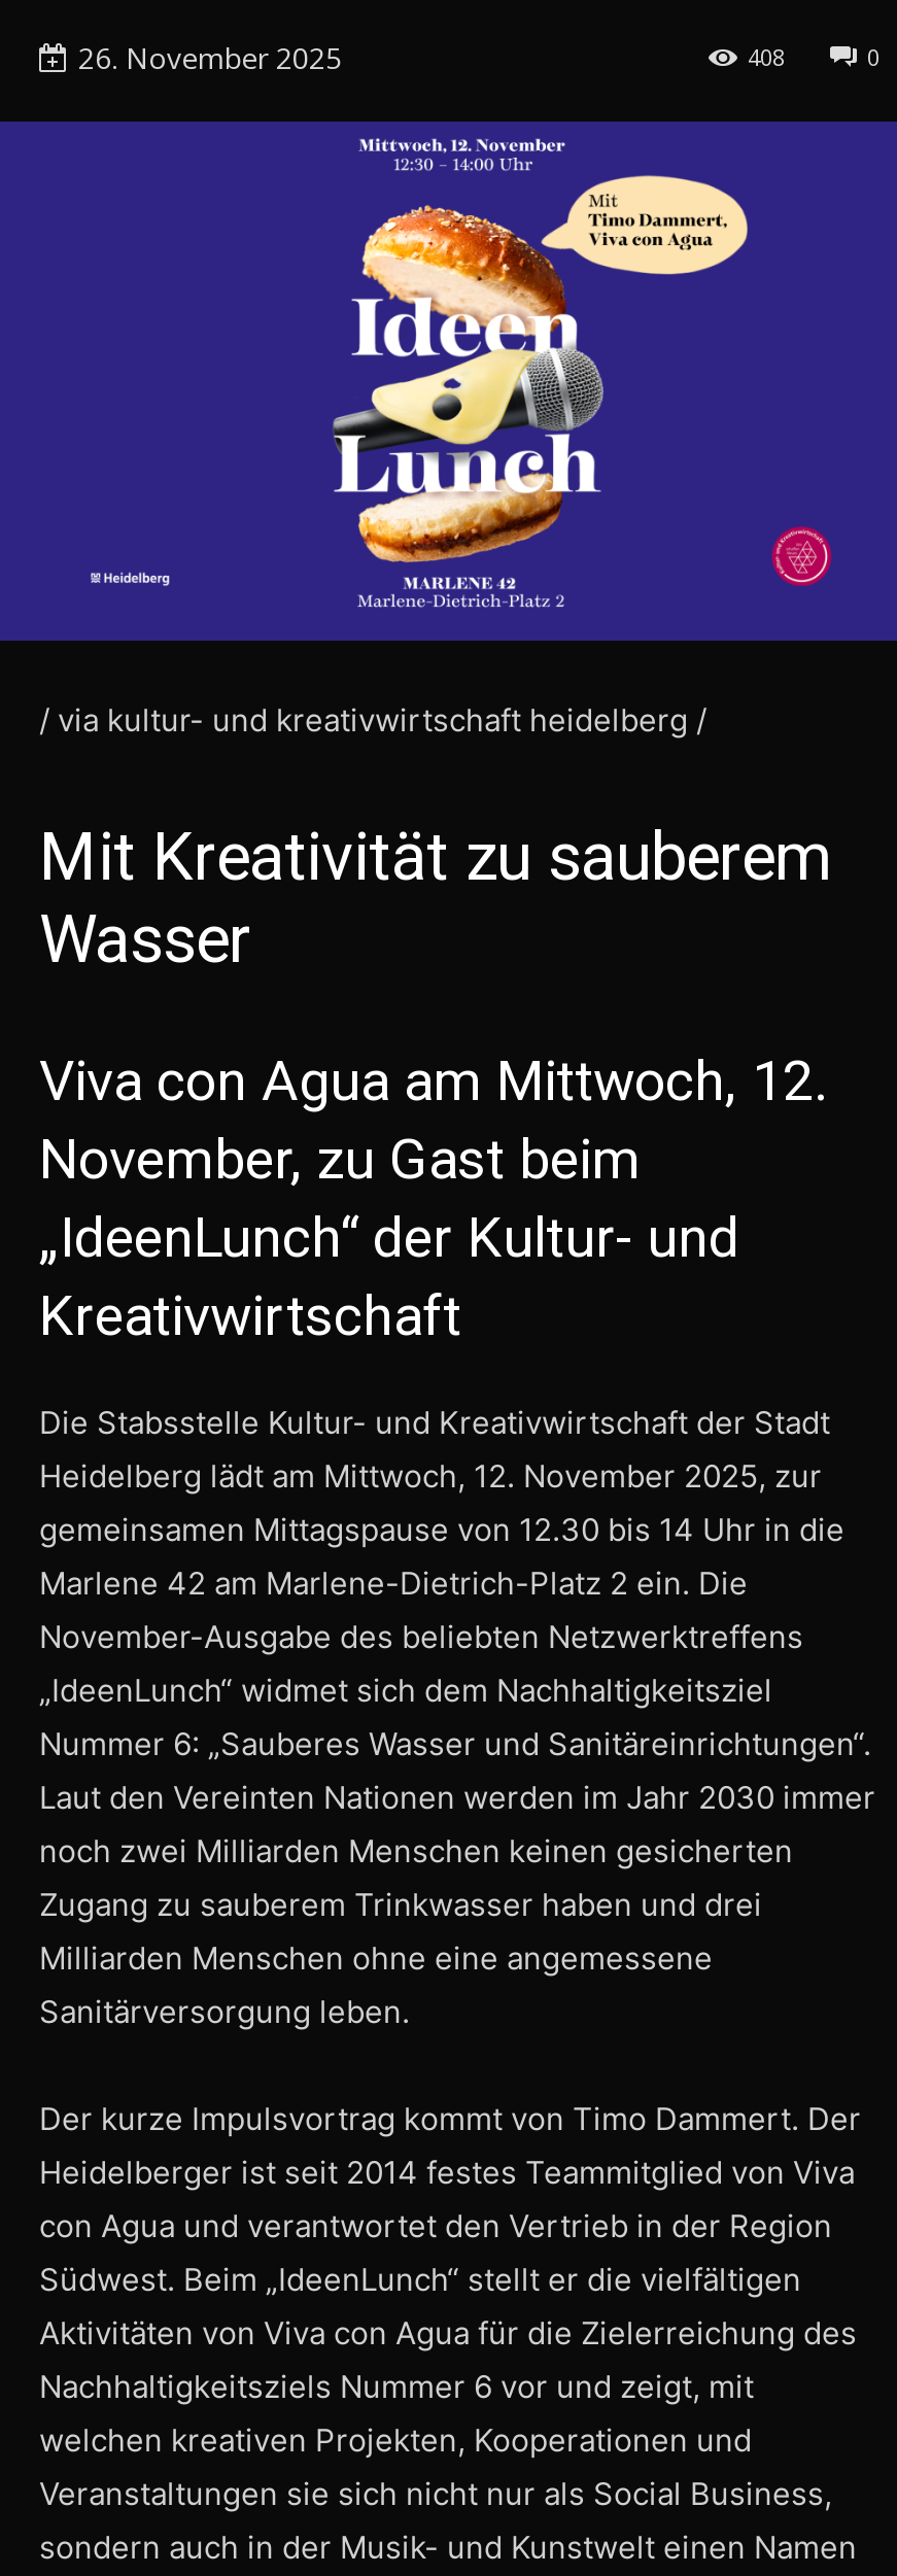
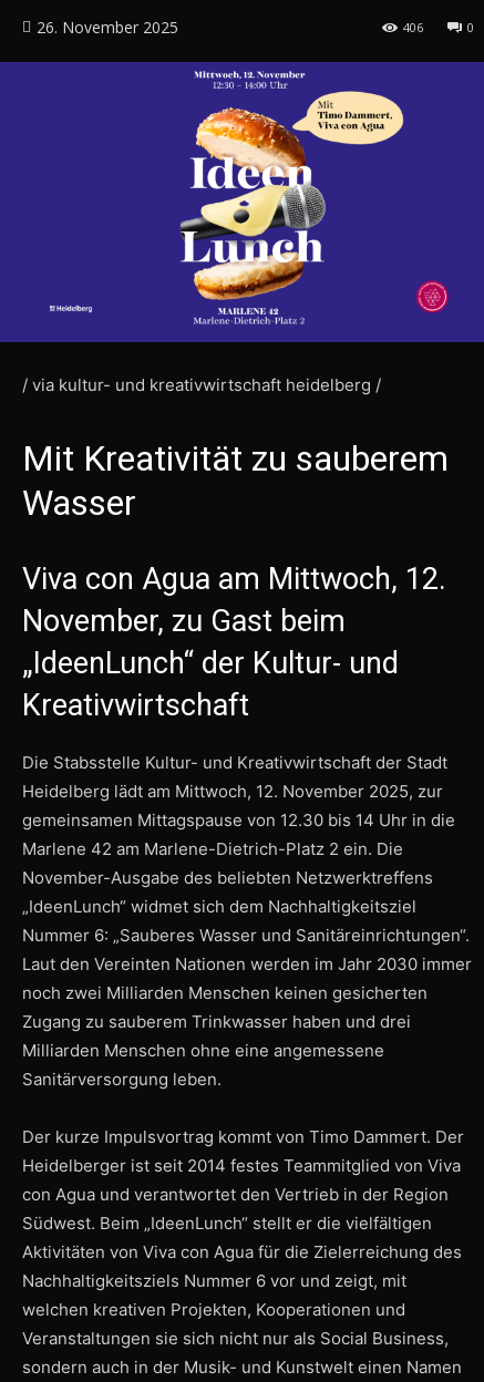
- 408
+ 406
